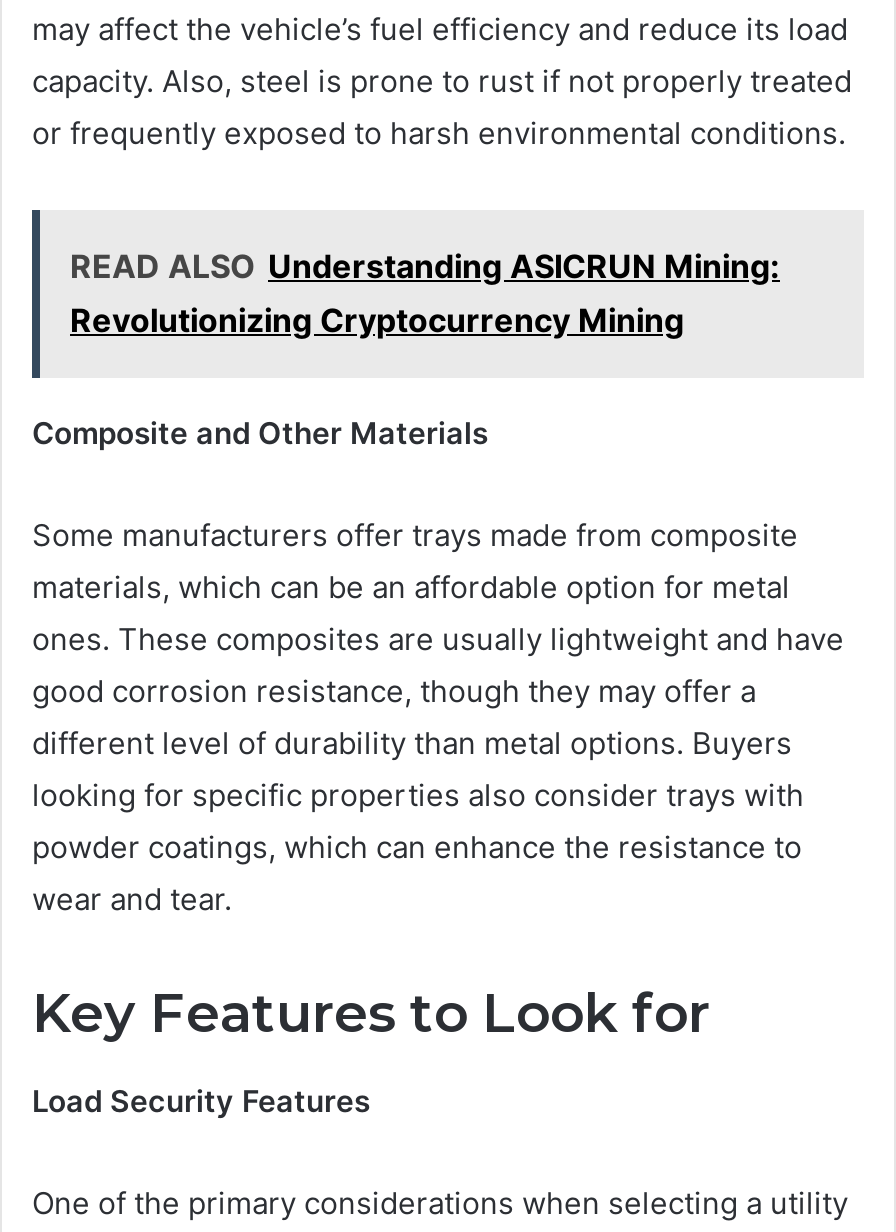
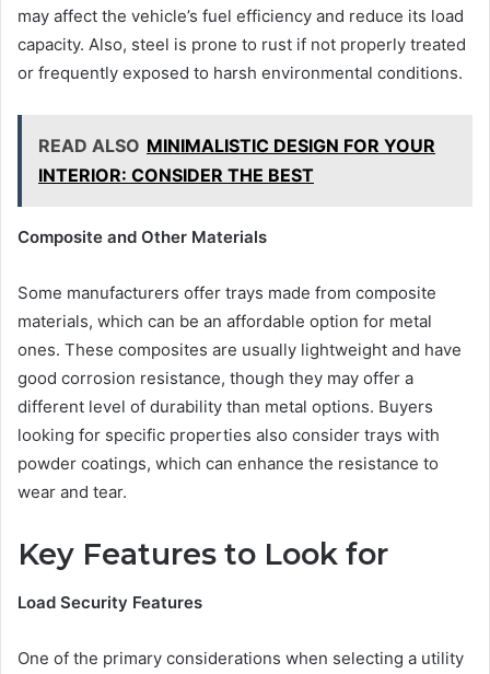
- READ ALSO Understanding ASICRUN Mining:
- Revolutionizing Cryptocurrency Mining
+ READ ALSO MINIMALISTIC DESIGN FOR YOUR
+ INTERIOR: CONSIDER THE BEST
